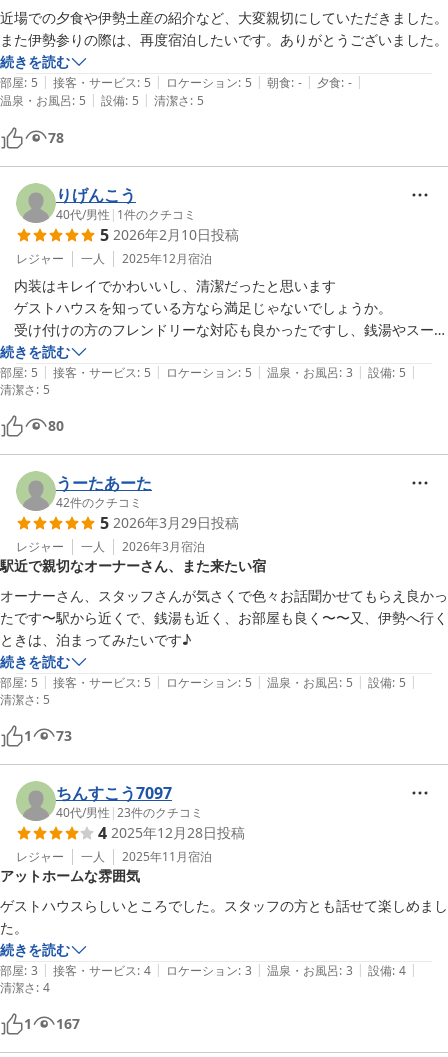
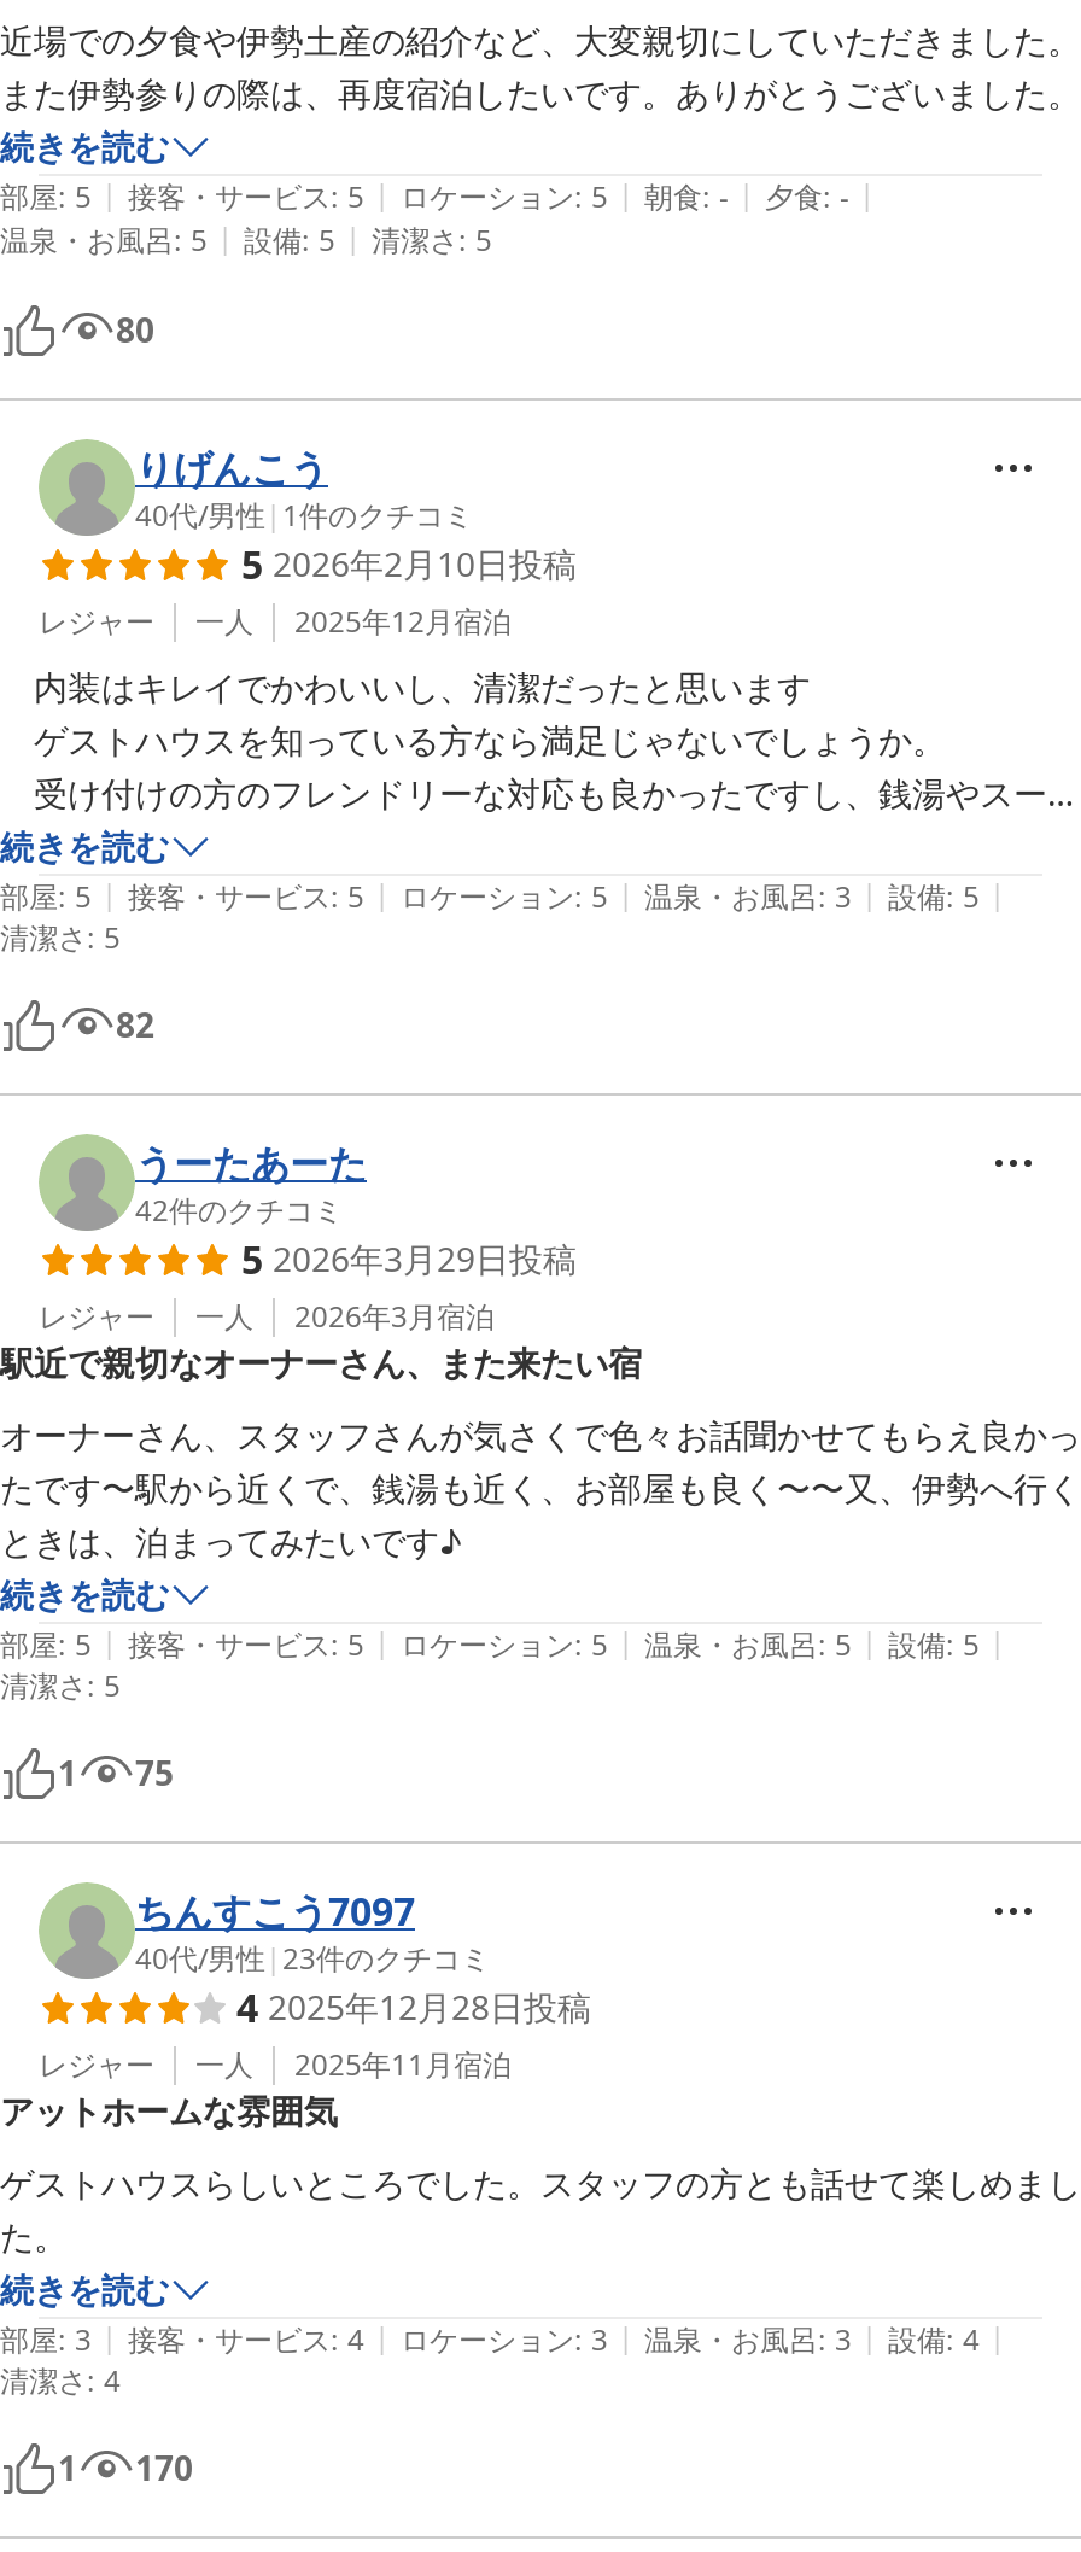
- 78
+ 80

- 80
+ 82

- 1 73
+ 1 75

- 1 167
+ 1 170
